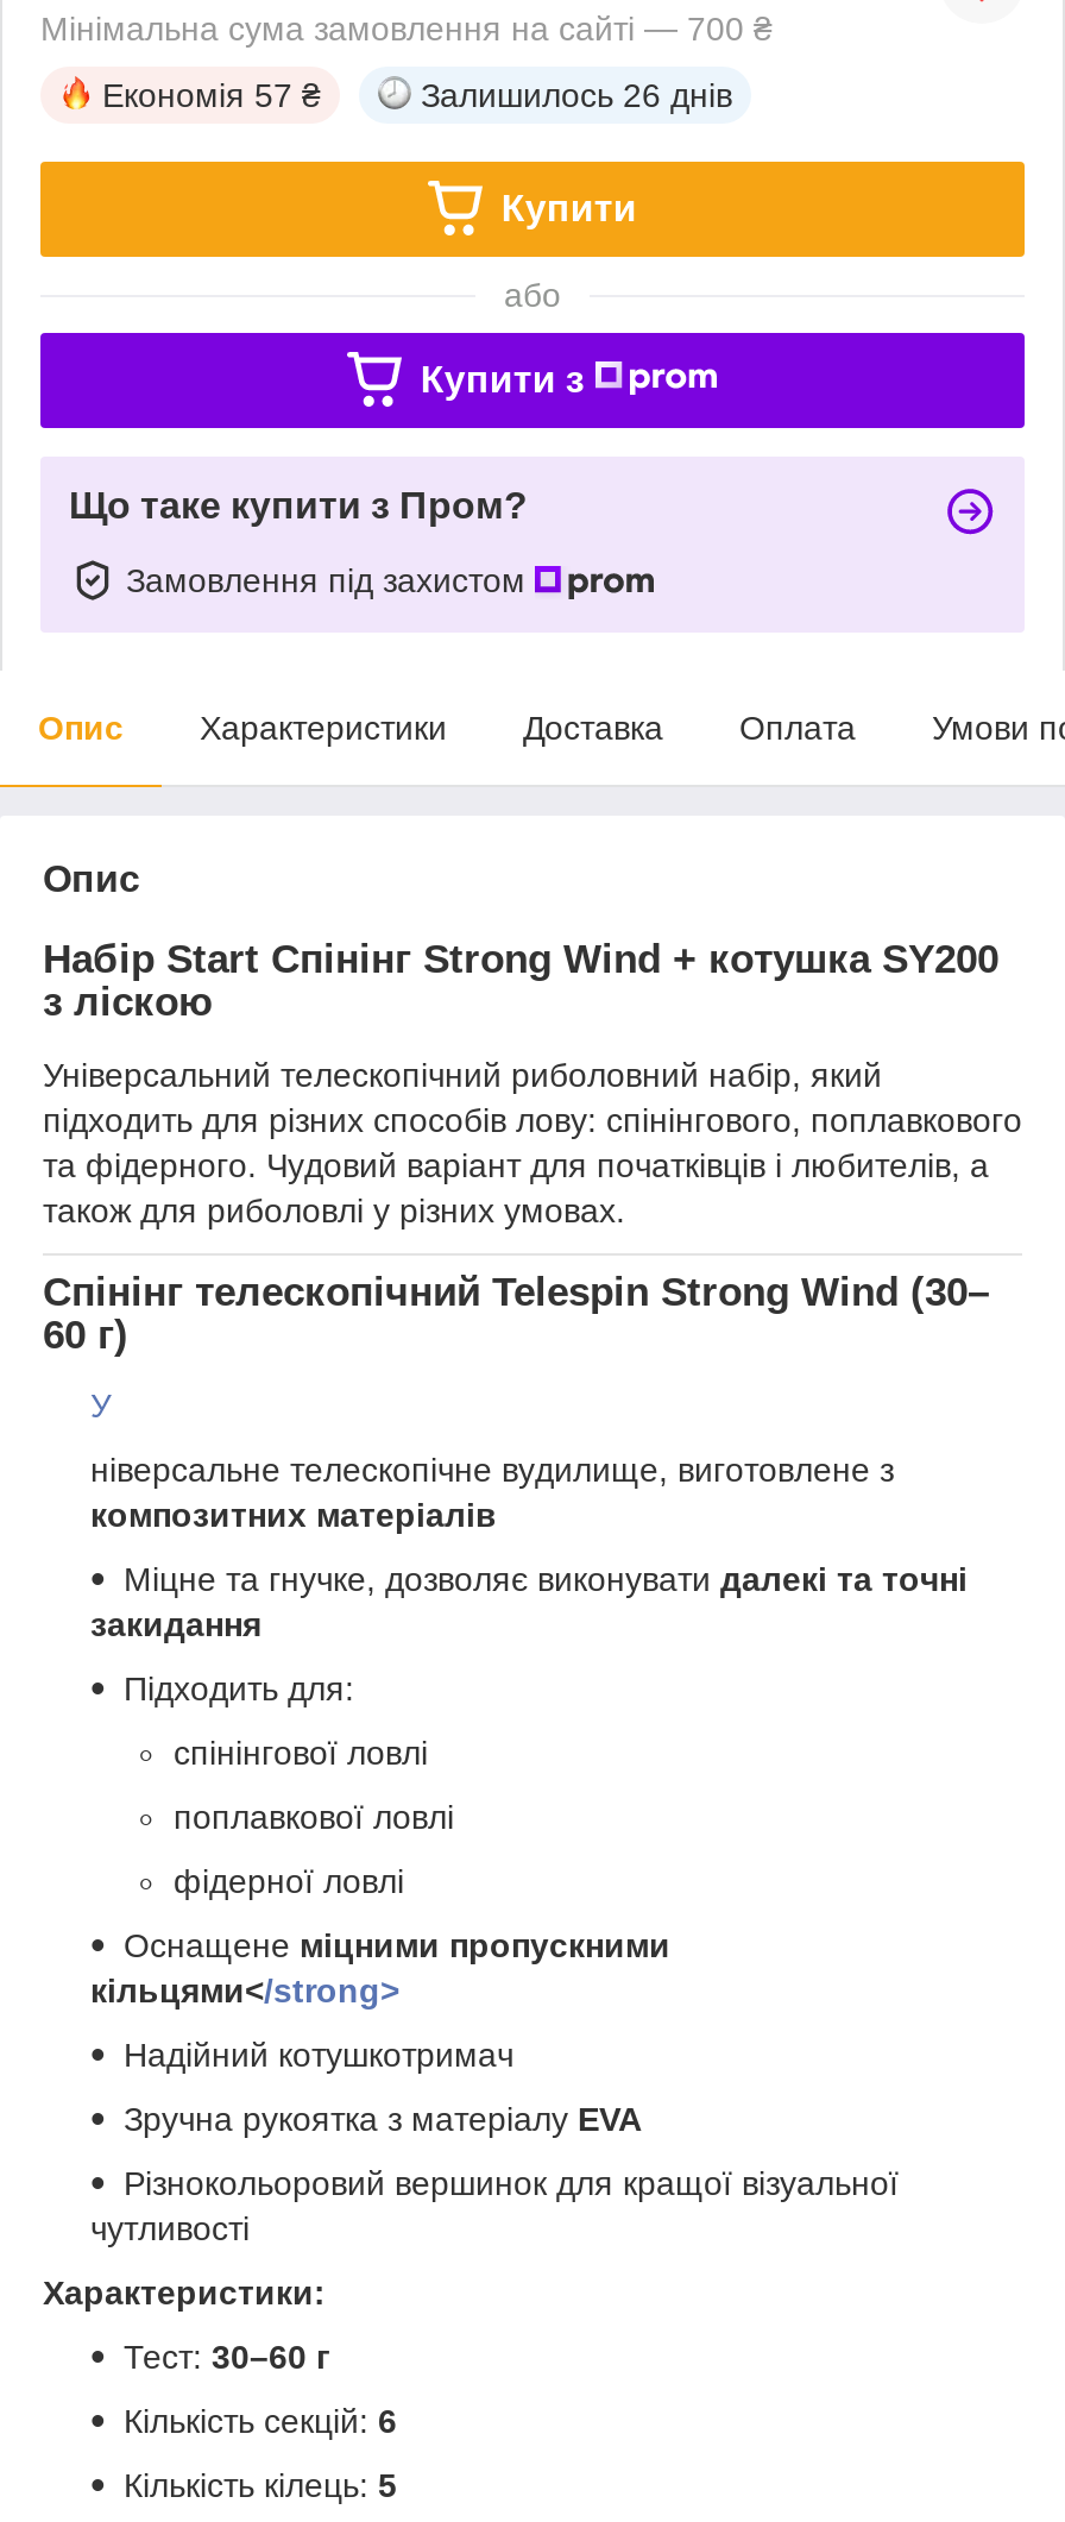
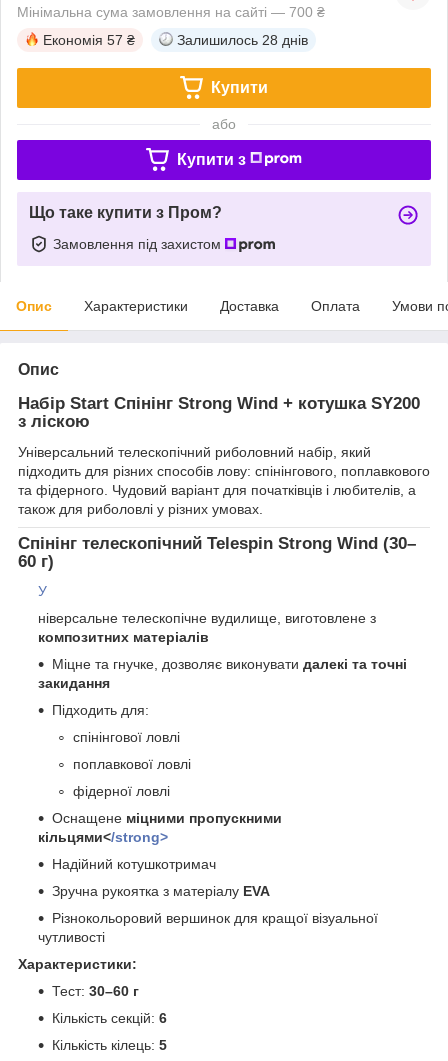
- Залишилось 26 днів
+ Залишилось 28 днів
